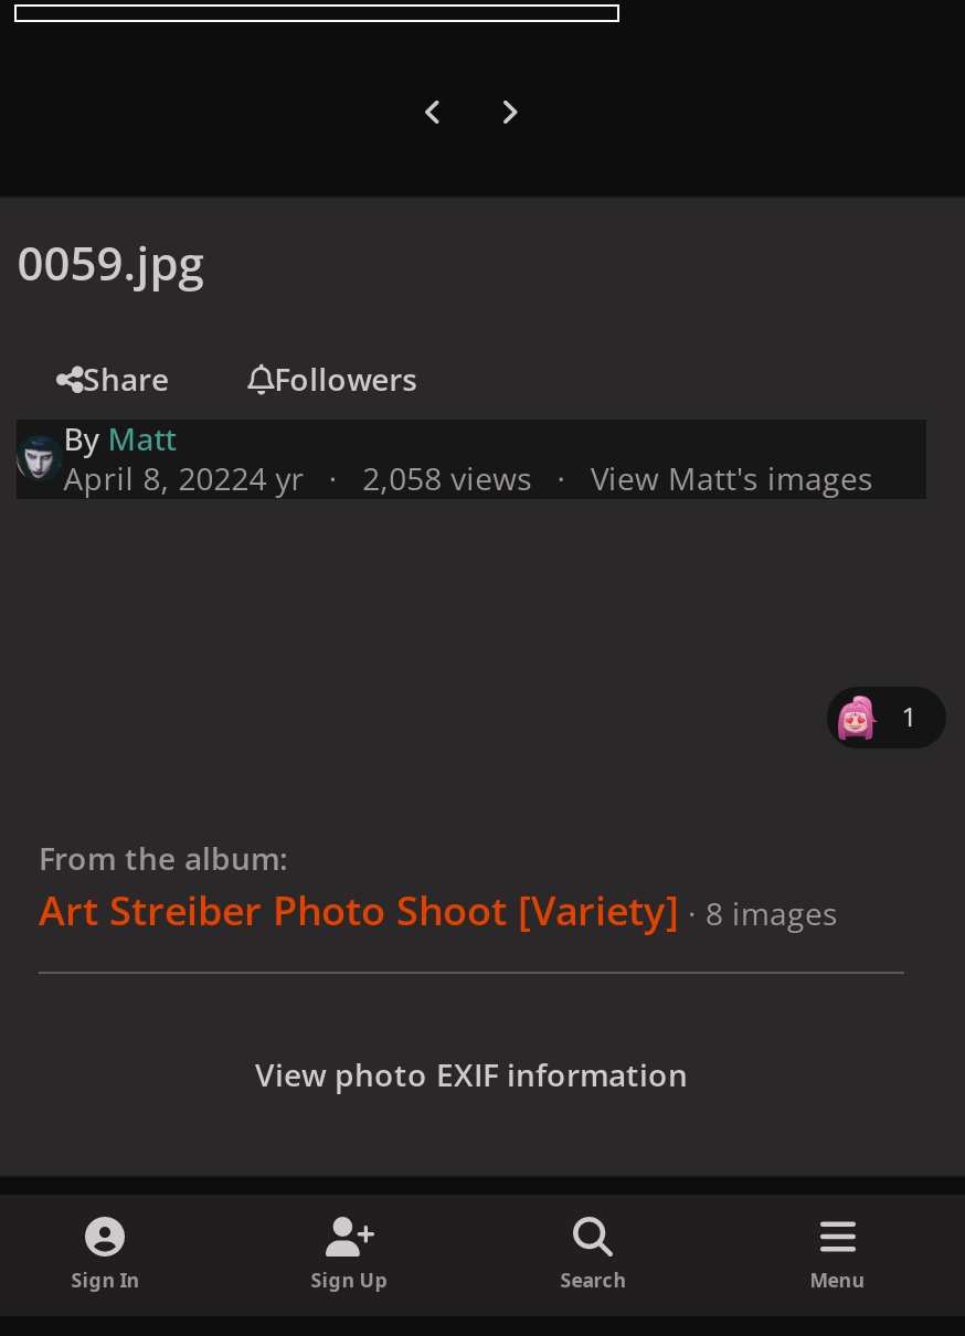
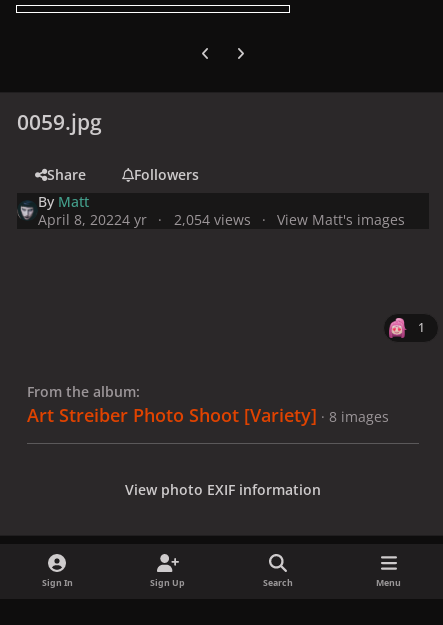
- April 8, 20224 yr 2,058 views View Matt's images
+ April 8, 20224 yr 2,054 views View Matt's images
